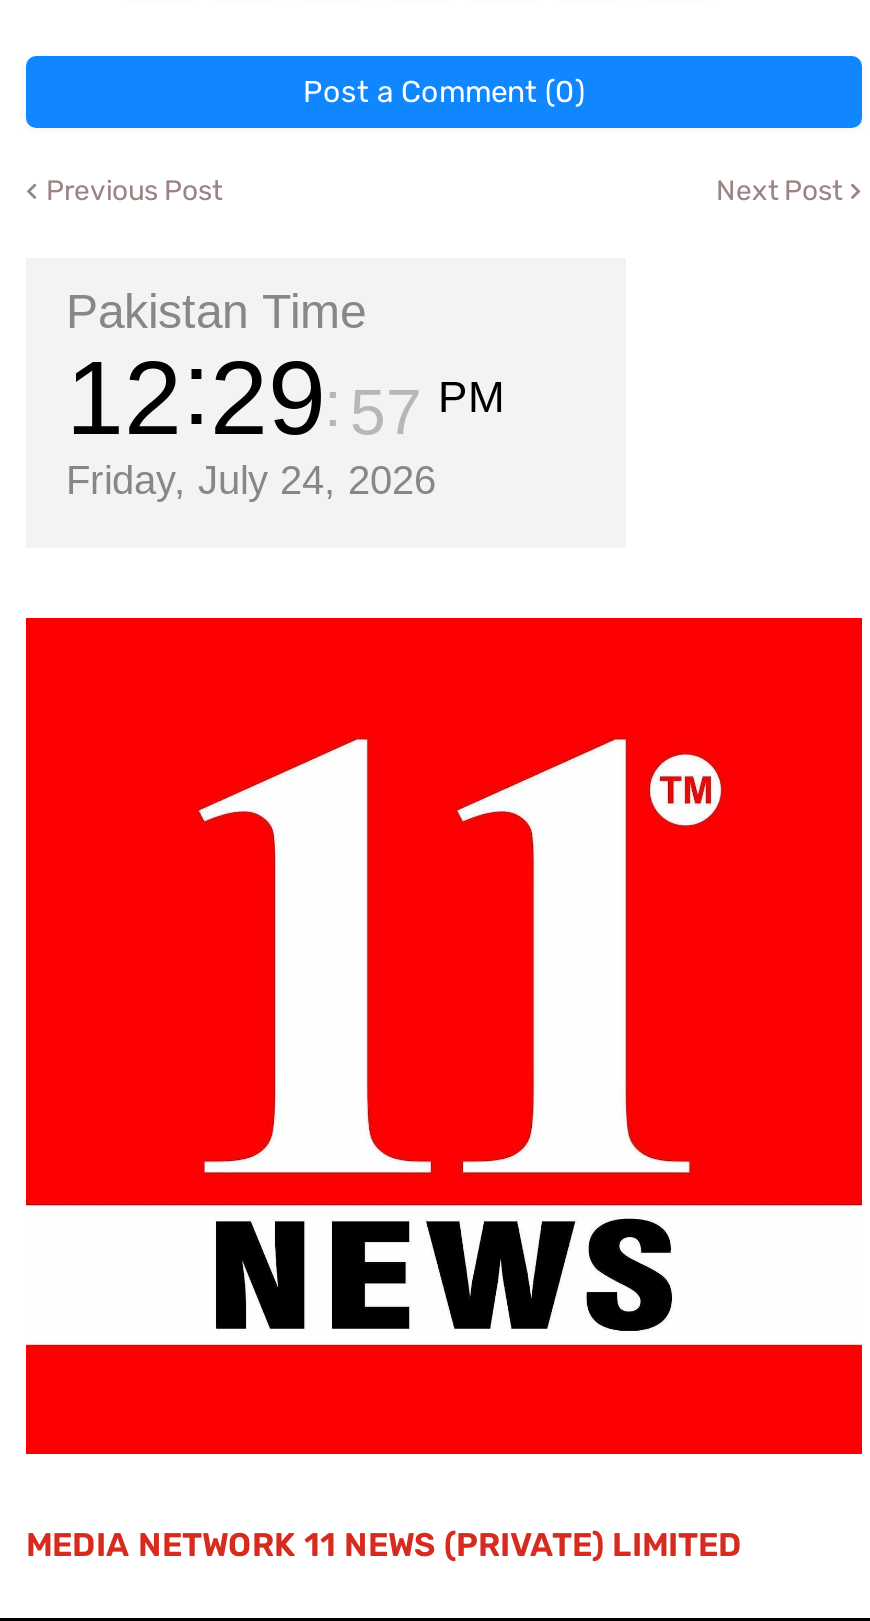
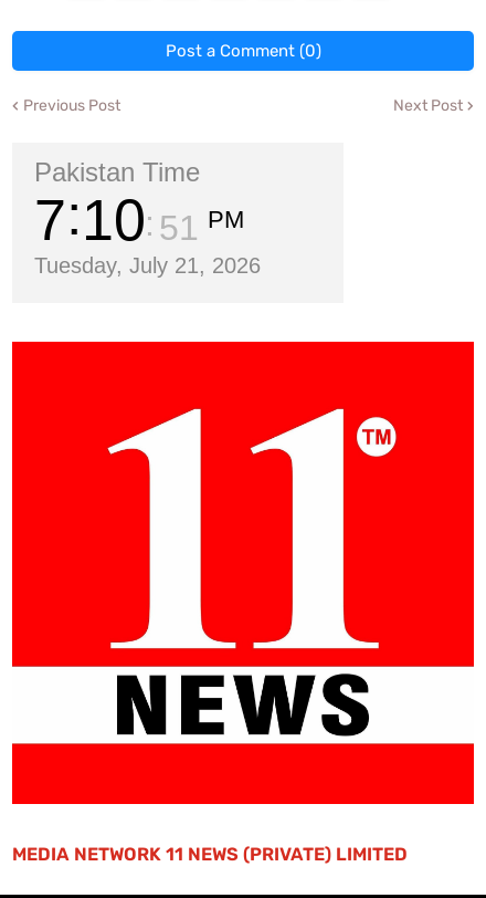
- 12 29 57 PM
+ 7 10 51 PM

- Friday, July 24, 2026
+ Tuesday, July 21, 2026
